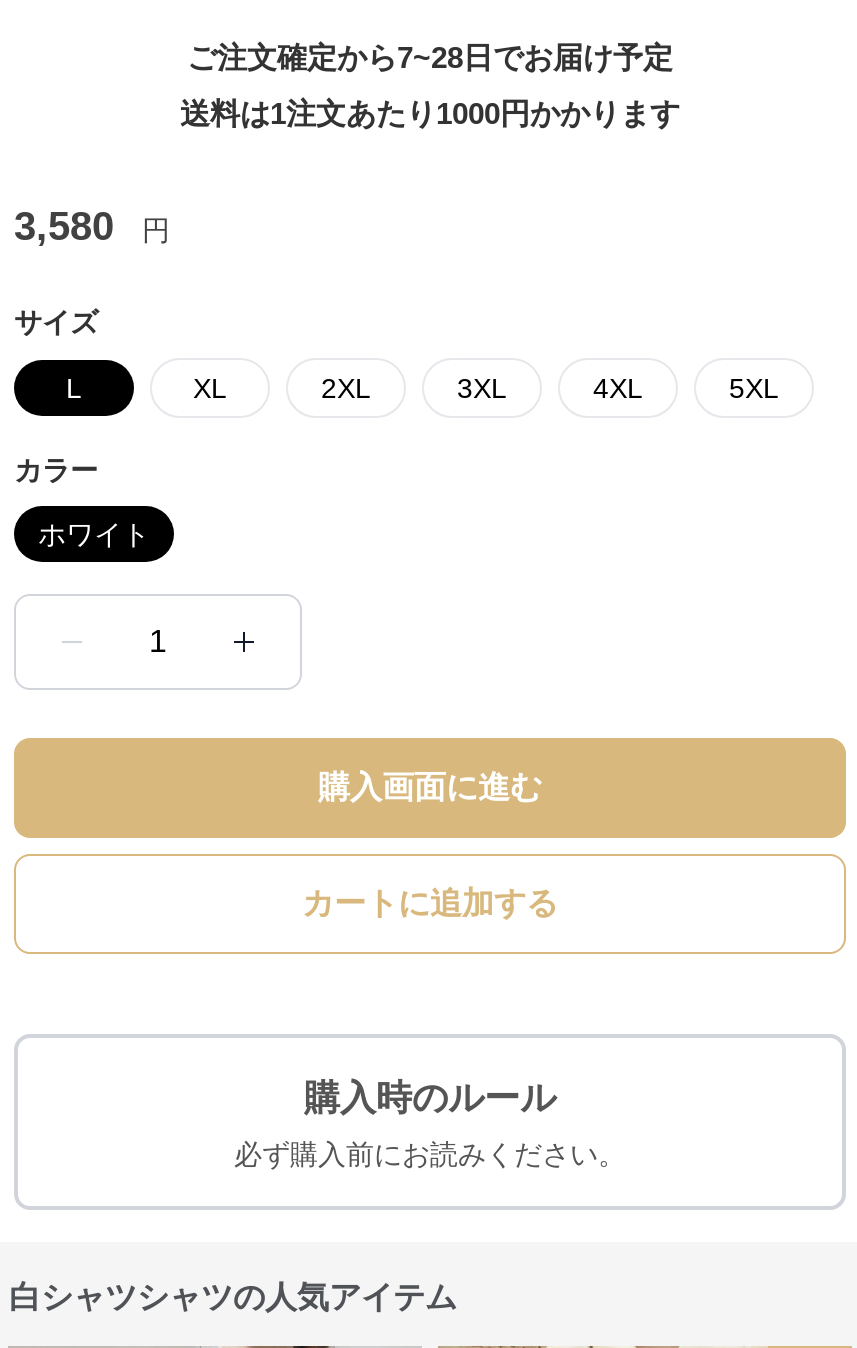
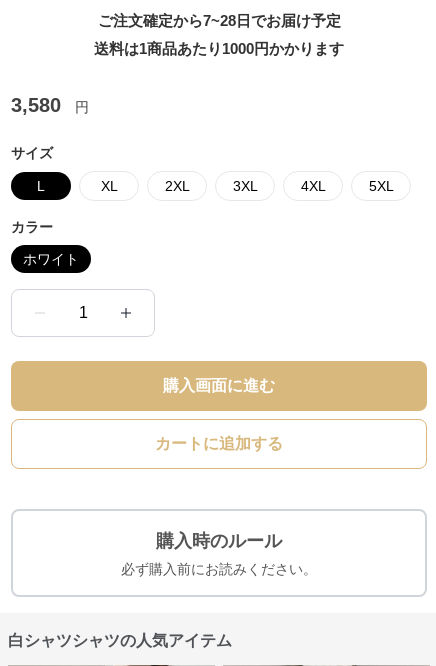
- 送料は1注文あたり1000円かかります
+ 送料は1商品あたり1000円かかります
